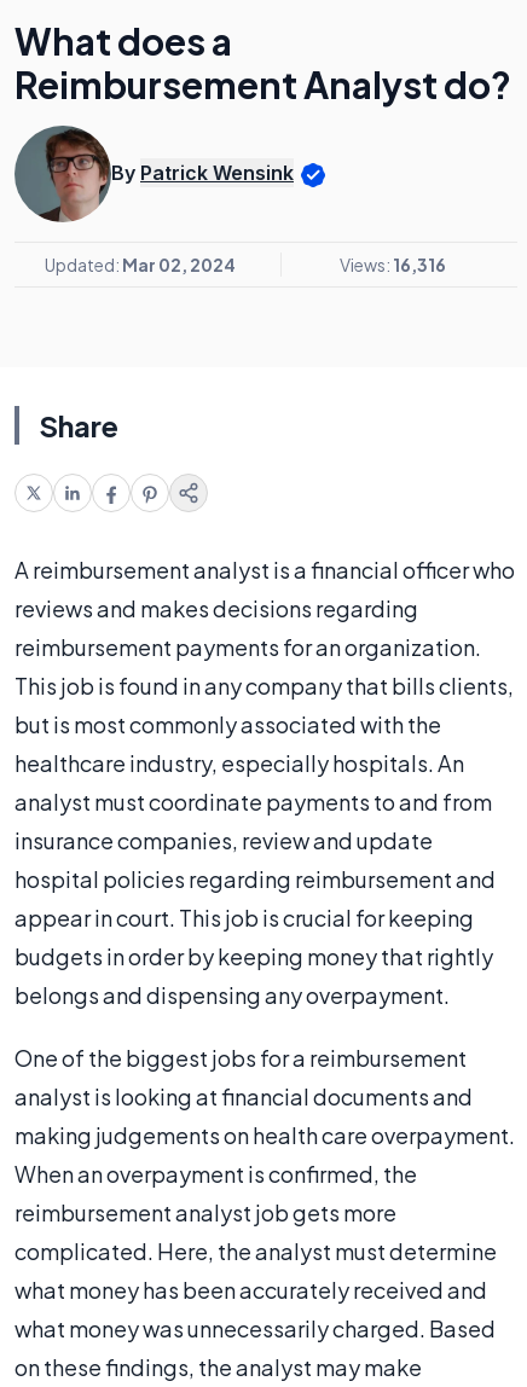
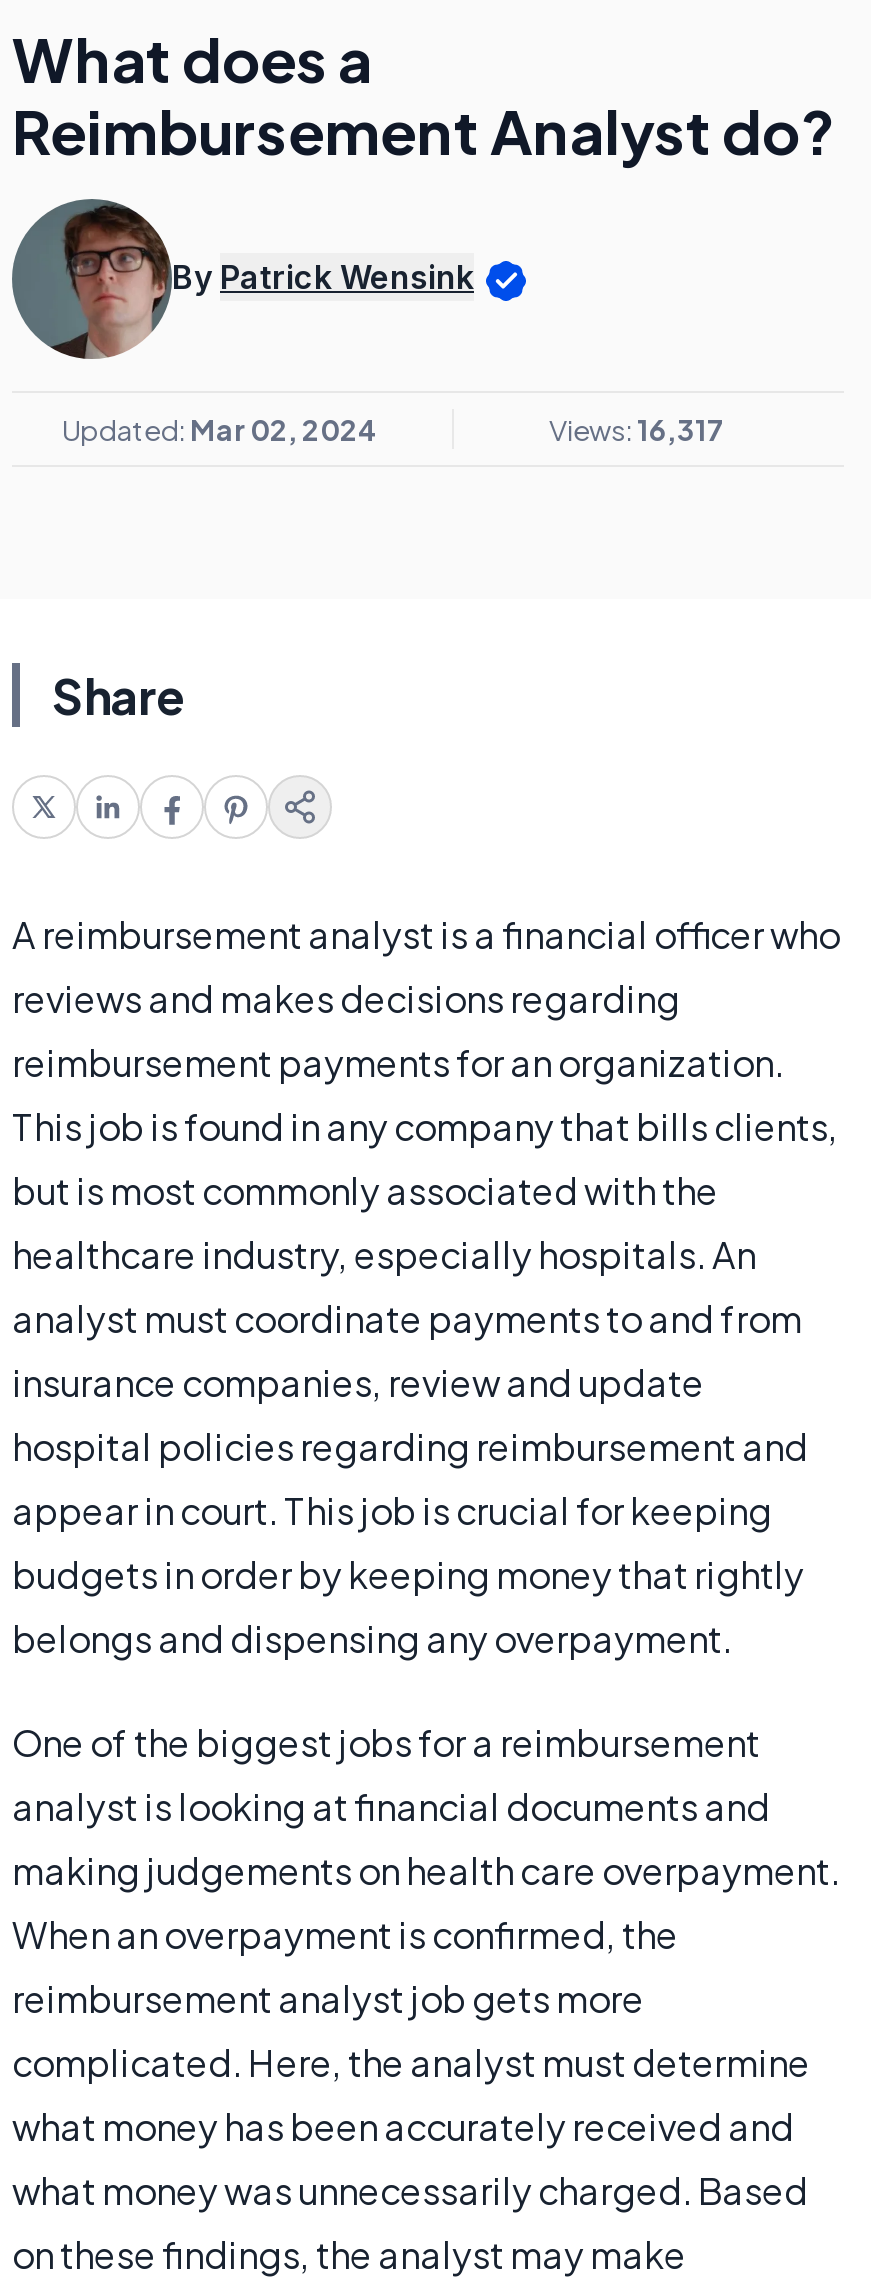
- Views: 16,316
+ Views: 16,317
